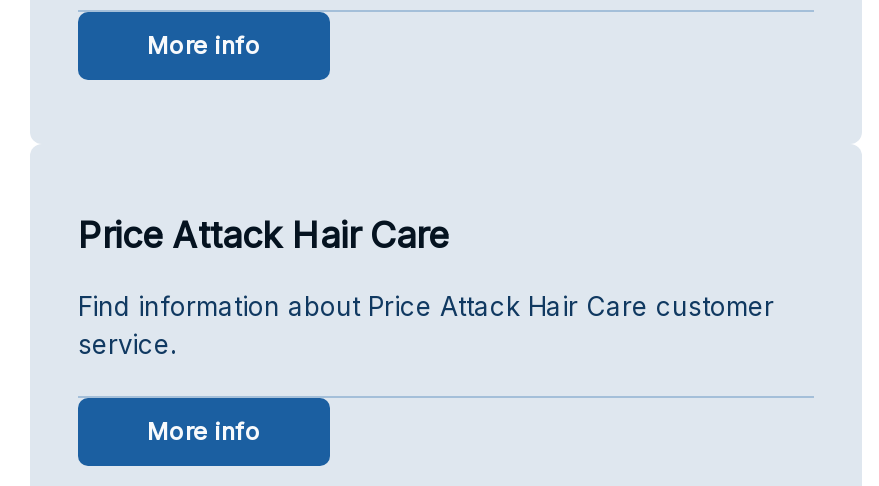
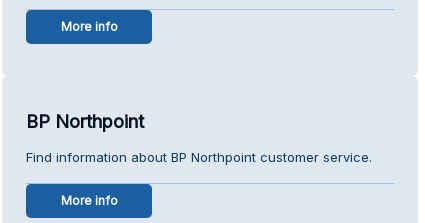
- Price Attack Hair Care
+ BP Northpoint

- Find information about Price Attack Hair Care customer
- service.
+ Find information about BP Northpoint customer service.
